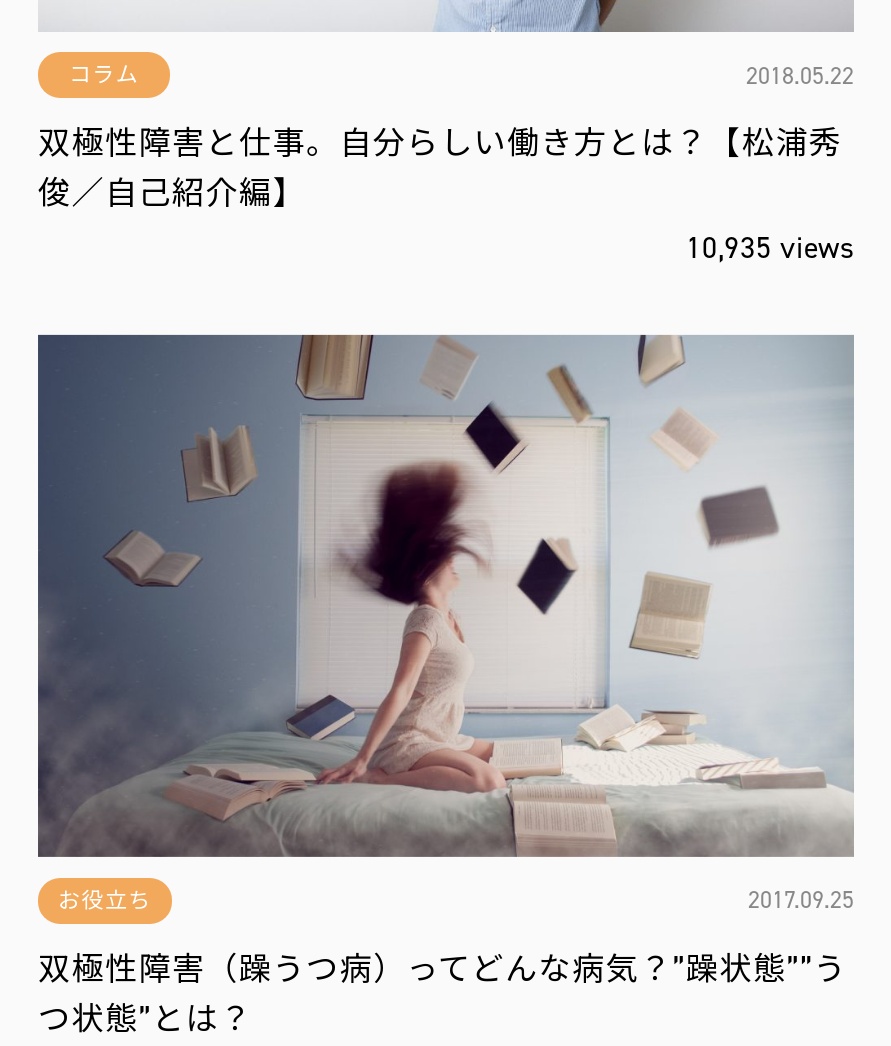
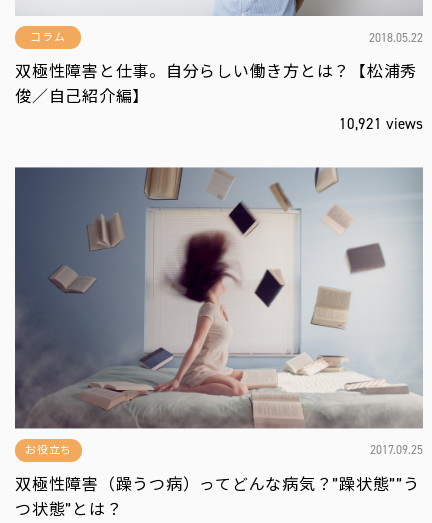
- 10,935 views
+ 10,921 views
